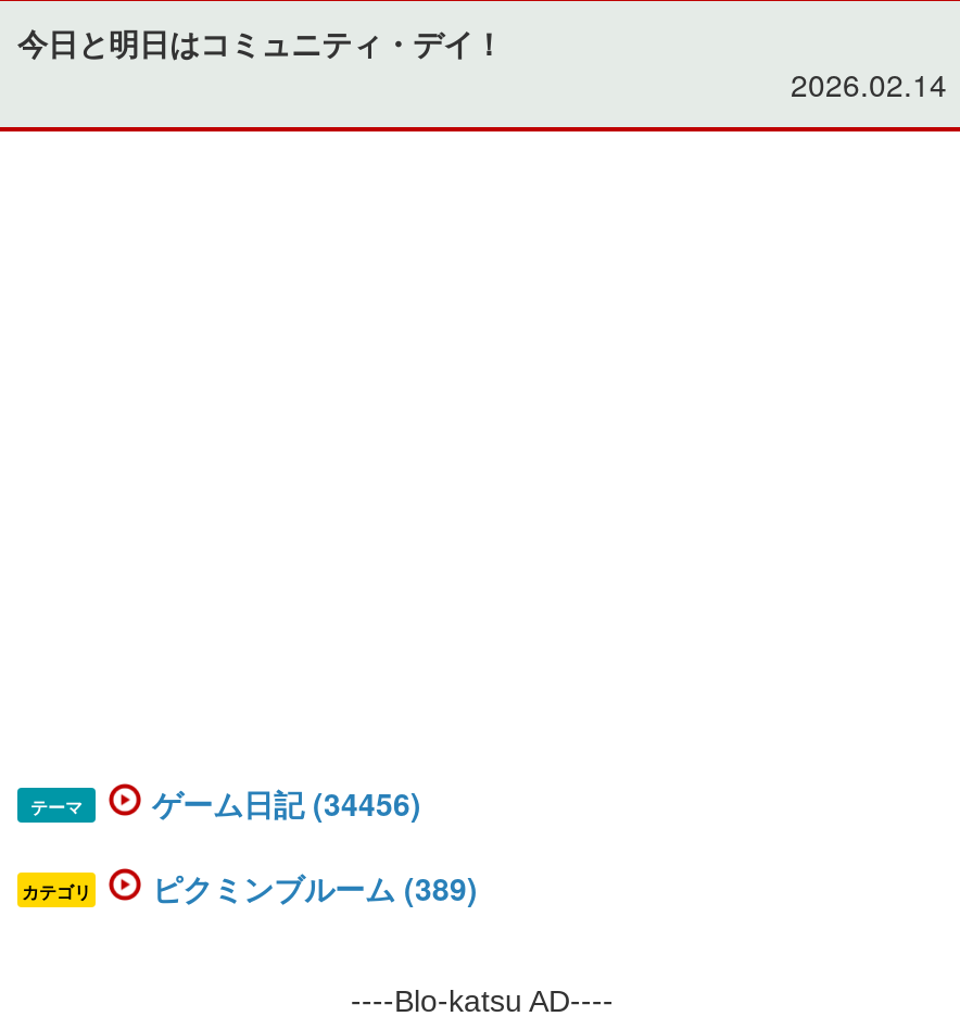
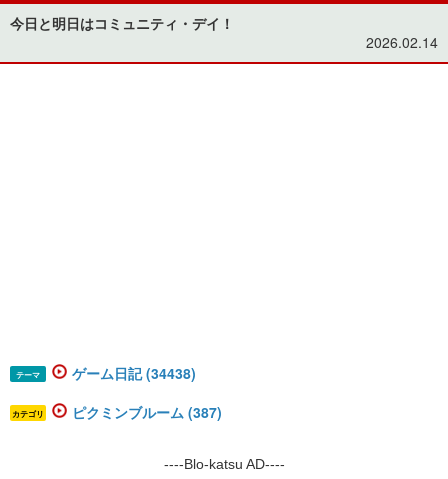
- ゲーム日記 (34456)
+ ゲーム日記 (34438)

- ピクミンブルーム (389)
+ ピクミンブルーム (387)
